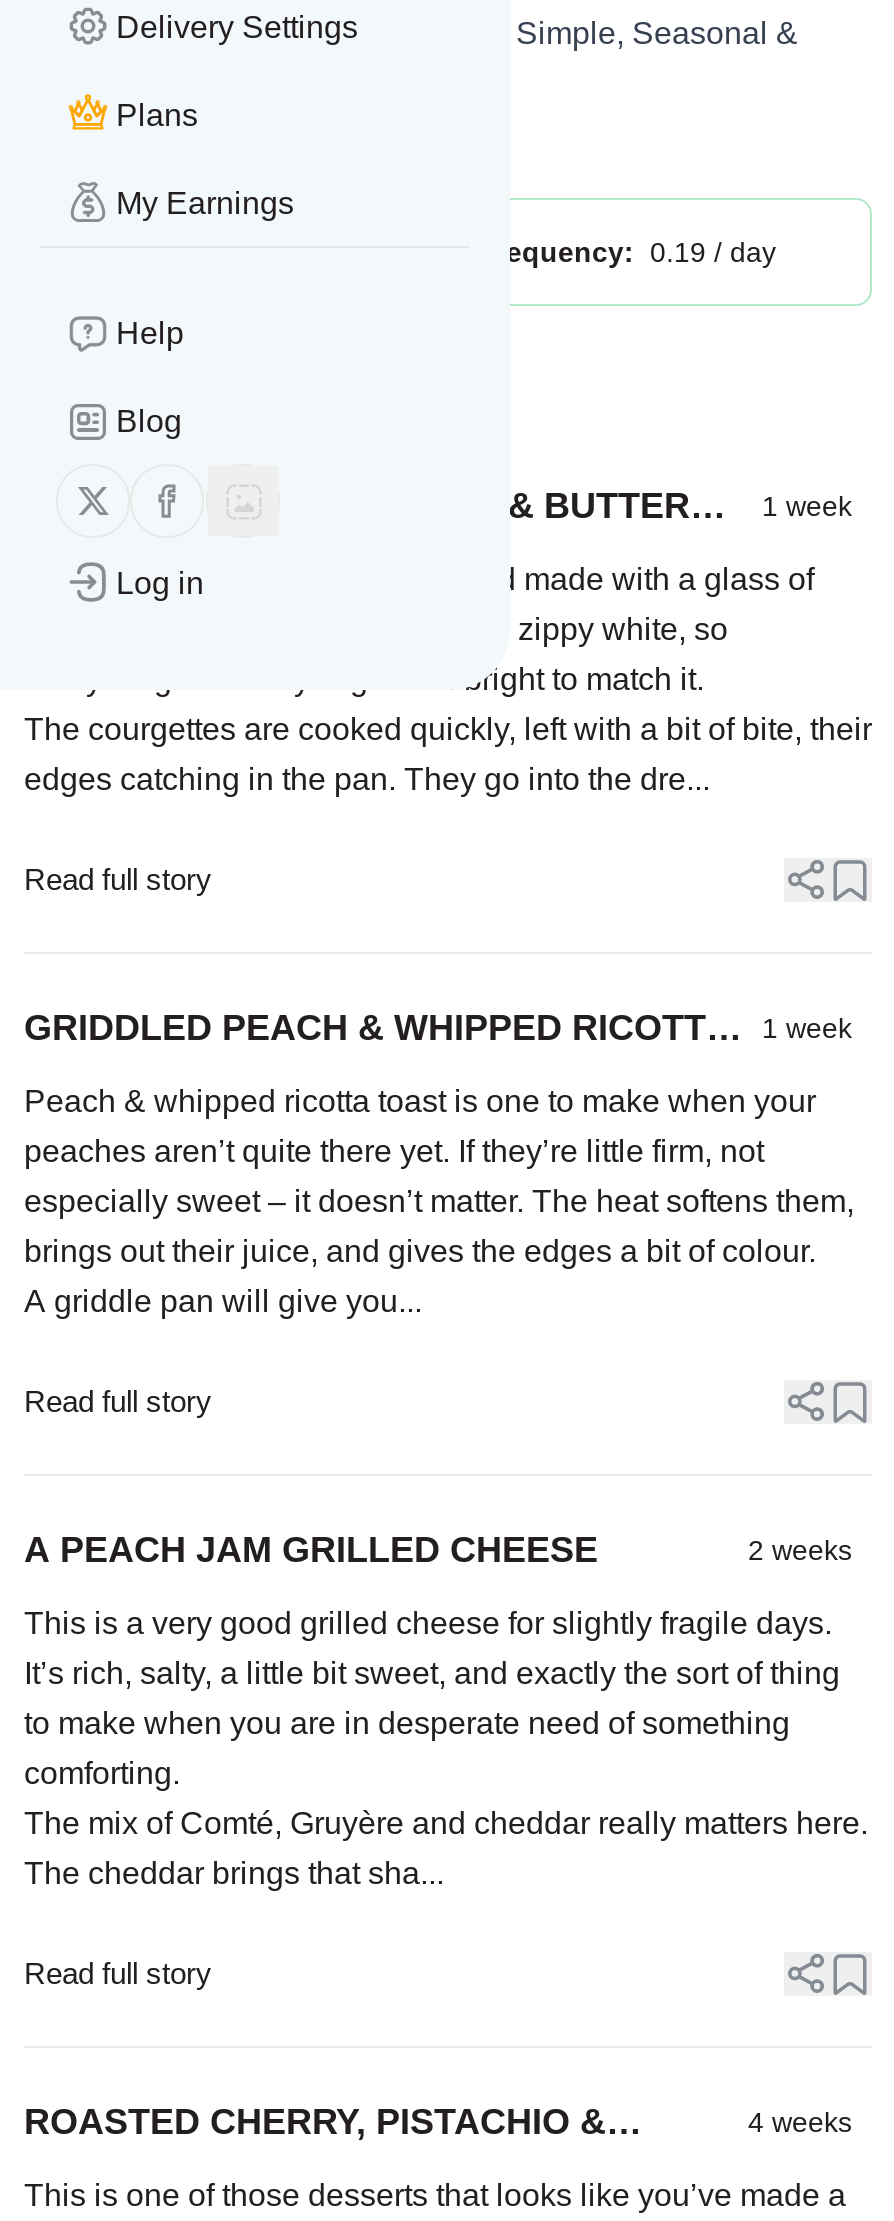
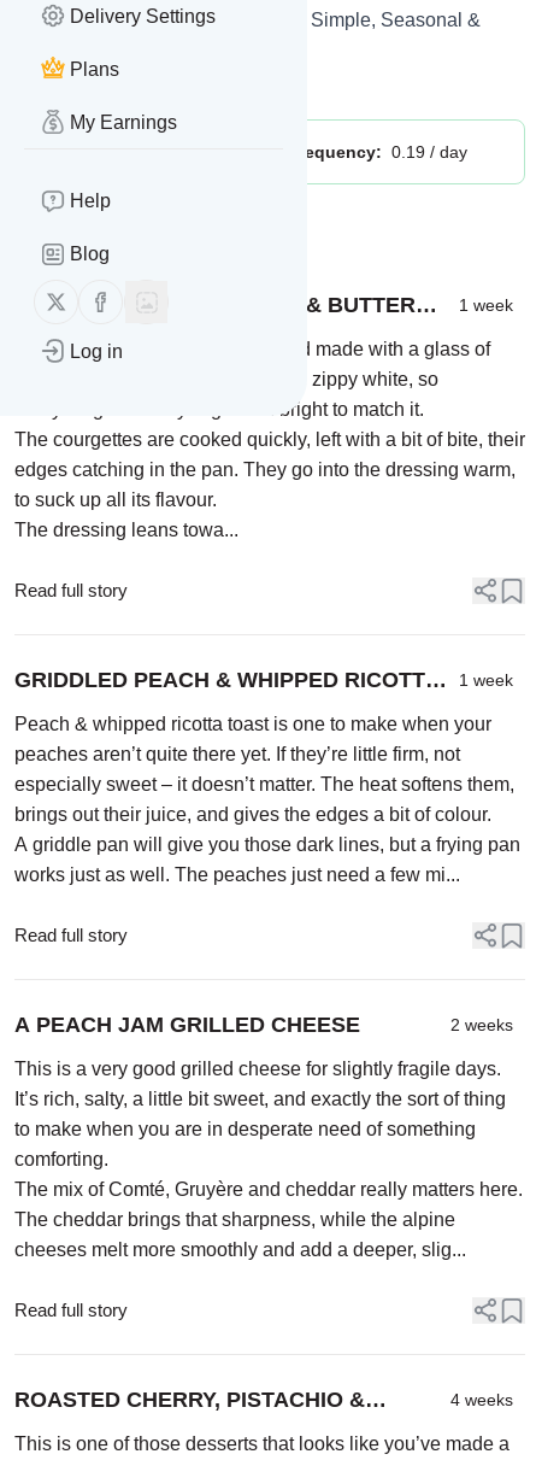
- edges catching in the pan. They go into the dre...
+ edges catching in the pan. They go into the dressing warm,
+ to suck up all its flavour.
+ The dressing leans towa...

- A griddle pan will give you...
+ A griddle pan will give you those dark lines, but a frying pan
+ works just as well. The peaches just need a few mi...

- The cheddar brings that sha...
+ The cheddar brings that sharpness, while the alpine
+ cheeses melt more smoothly and add a deeper, slig...
